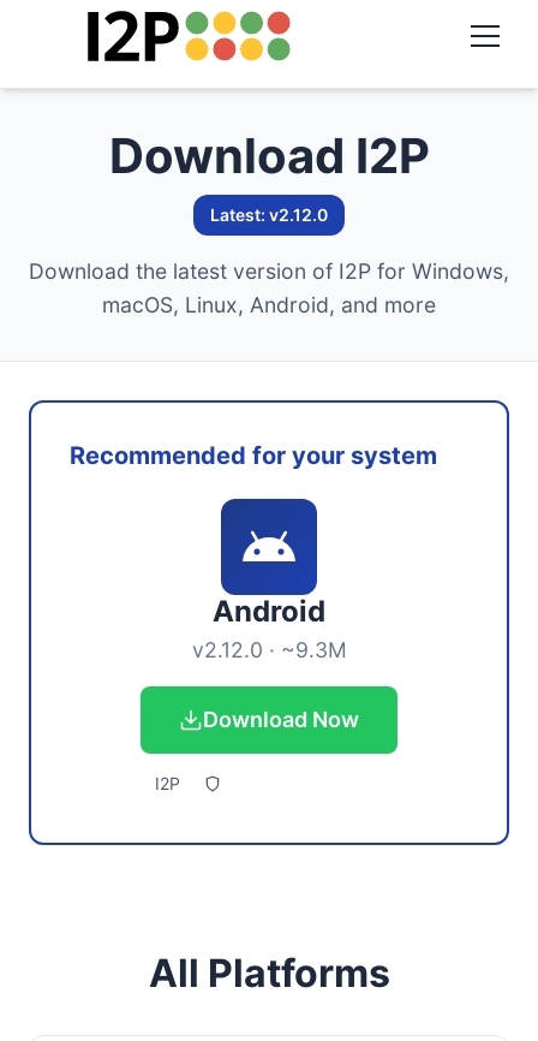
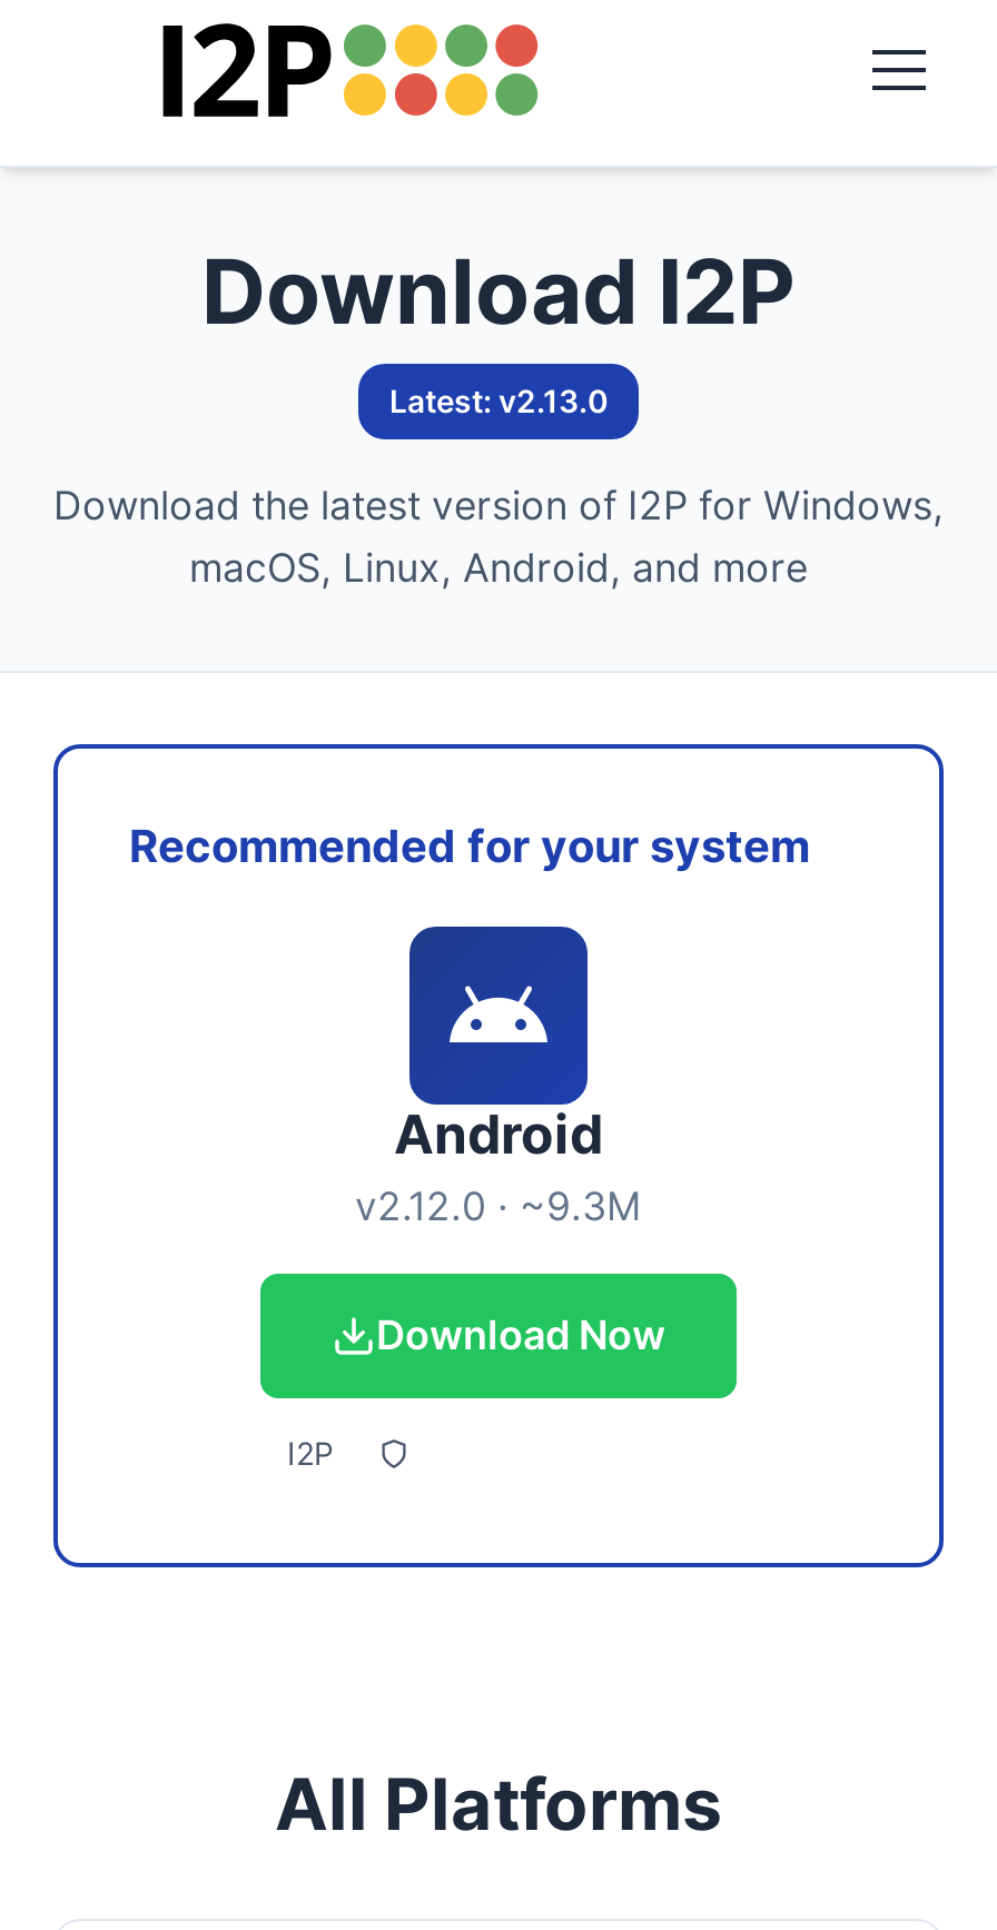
- Latest: v2.12.0
+ Latest: v2.13.0
